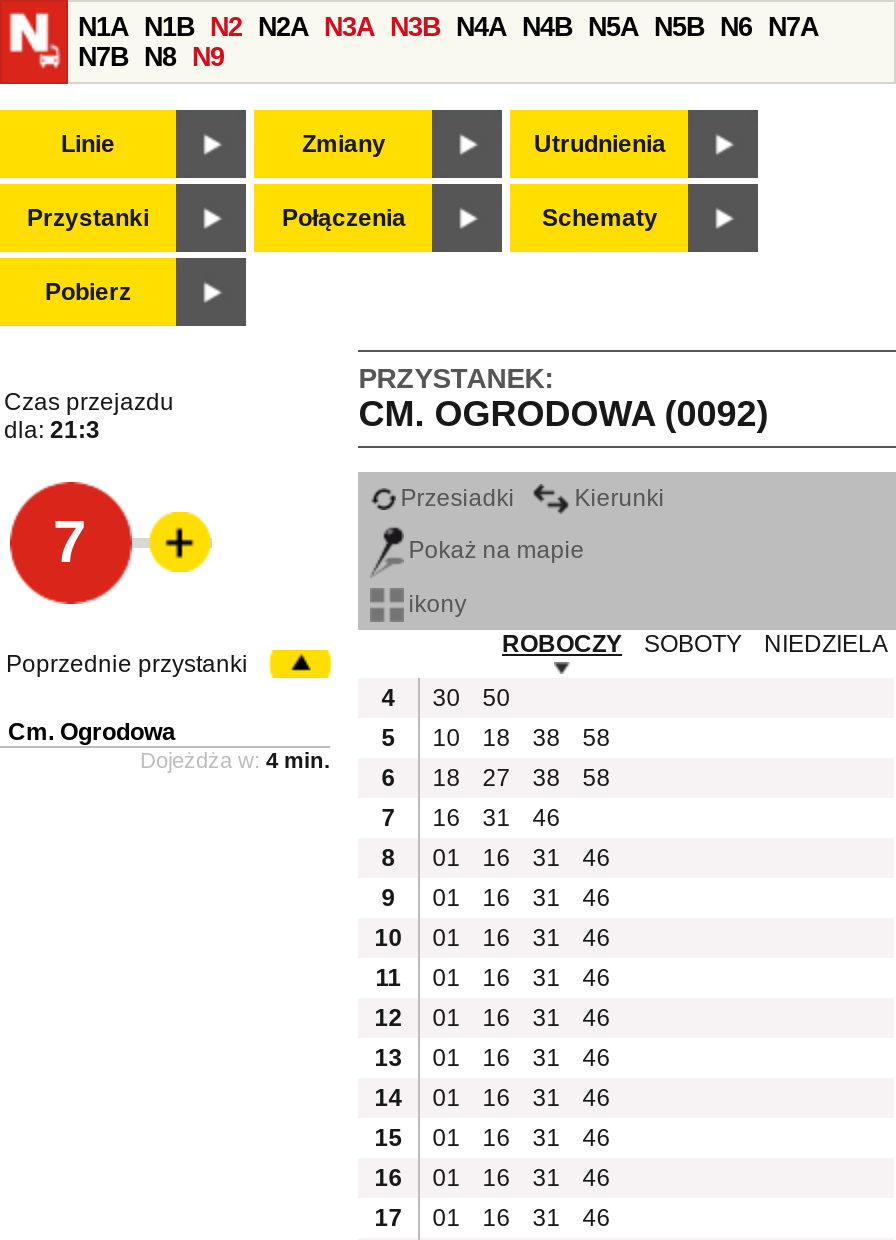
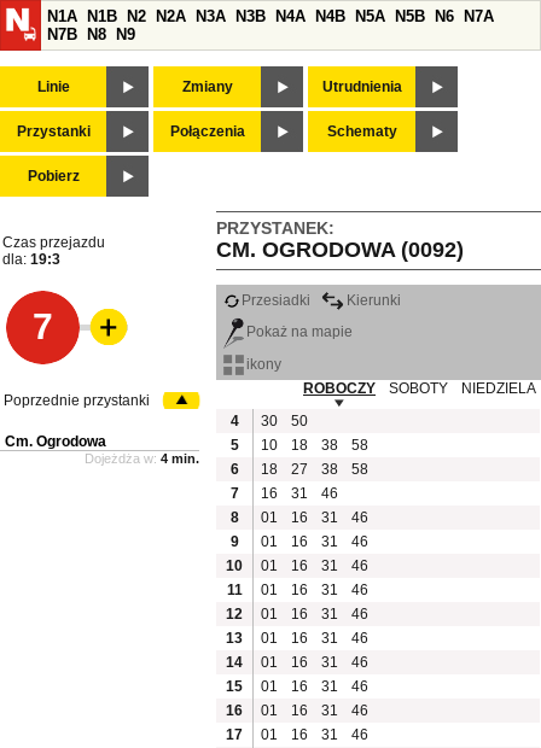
- dla: 21:3
+ dla: 19:3
